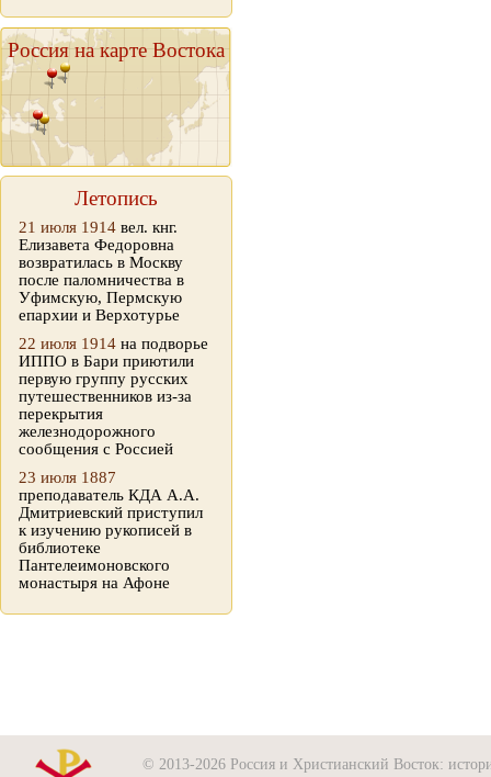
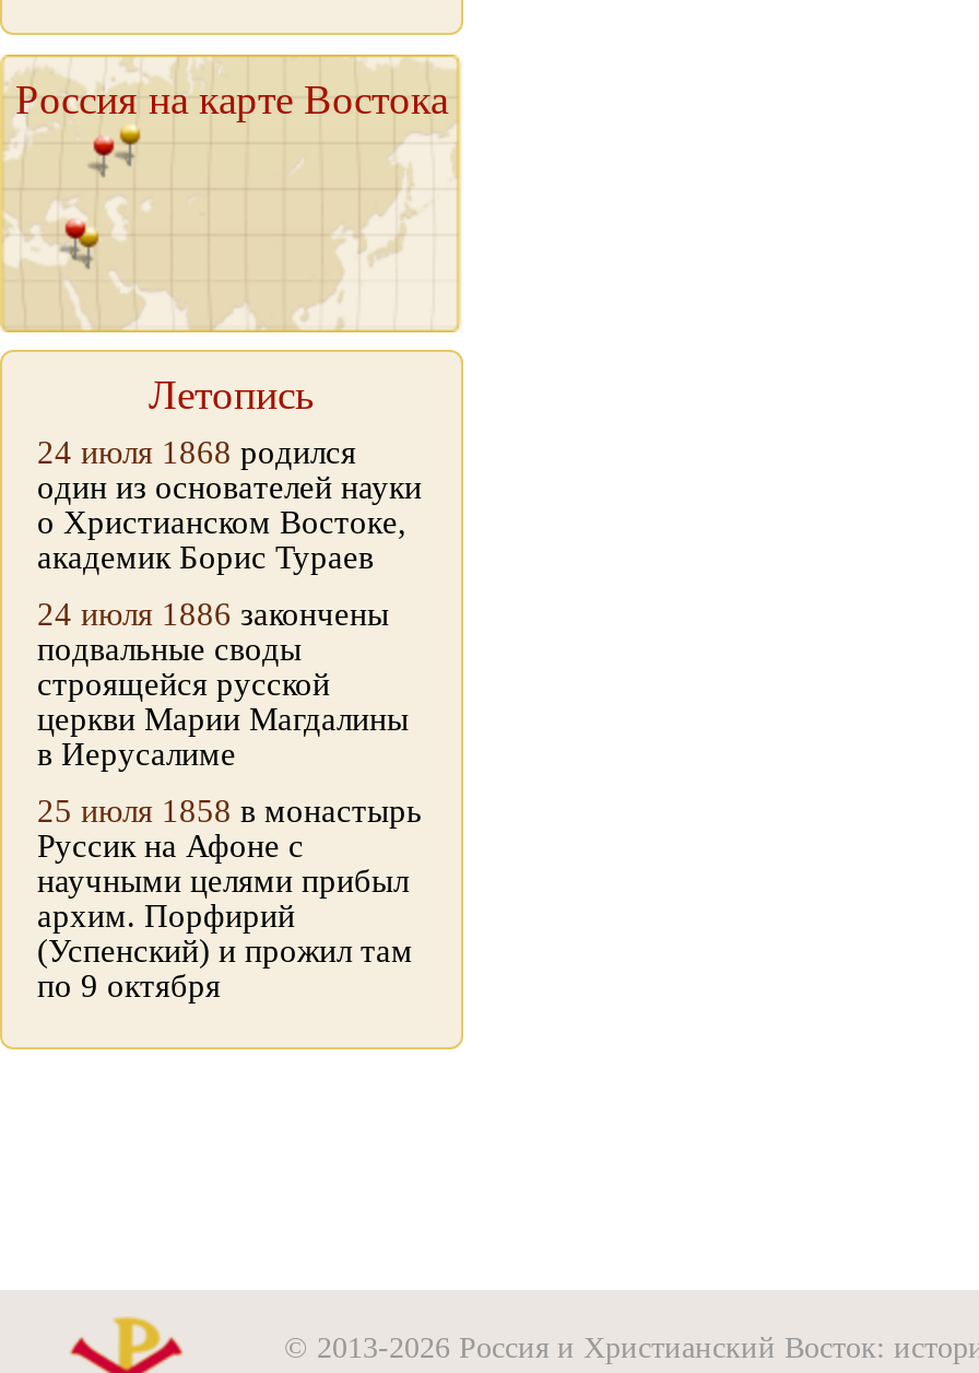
- 21 июля 1914 вел. кнг.
- Елизавета Федоровна
- возвратилась в Москву
- после паломничества в
- Уфимскую, Пермскую
- епархии и Верхотурье
+ 24 июля 1868 родился
+ один из основателей науки
+ о Христианском Востоке,
+ академик Борис Тураев

- 22 июля 1914 на подворье
- ИППО в Бари приютили
- первую группу русских
- путешественников из-за
- перекрытия
- железнодорожного
- сообщения с Россией
+ 24 июля 1886 закончены
+ подвальные своды
+ строящейся русской
+ церкви Марии Магдалины
+ в Иерусалиме

- 23 июля 1887
- преподаватель КДА А.А.
- Дмитриевский приступил
- к изучению рукописей в
- библиотеке
- Пантелеимоновского
- монастыря на Афоне
+ 25 июля 1858 в монастырь
+ Руссик на Афоне с
+ научными целями прибыл
+ архим. Порфирий
+ (Успенский) и прожил там
+ по 9 октября
